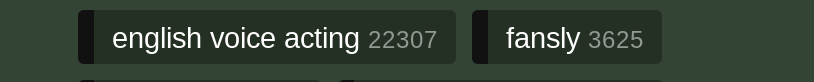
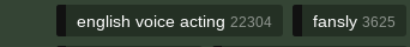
- english voice acting 22307
+ english voice acting 22304
